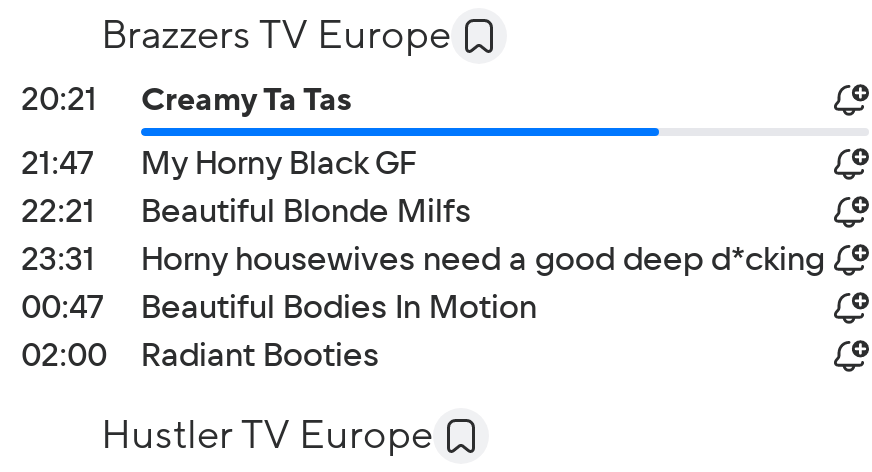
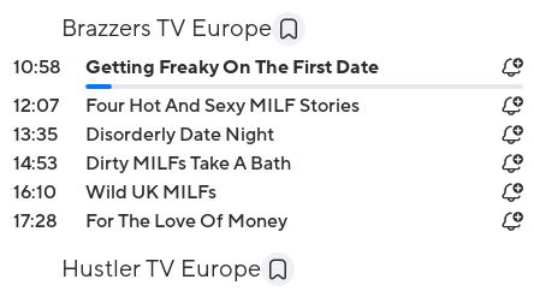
- 20:21
- Creamy Ta Tas
+ 10:58
+ Getting Freaky On The First Date

- 21:47
- My Horny Black GF
- 22:21
- Beautiful Blonde Milfs
- 23:31
- Horny housewives need a good deep d*cking
- 00:47
- Beautiful Bodies In Motion
- 02:00
- Radiant Booties
+ 12:07
+ Four Hot And Sexy MILF Stories
+ 13:35
+ Disorderly Date Night
+ 14:53
+ Dirty MILFs Take A Bath
+ 16:10
+ Wild UK MILFs
+ 17:28
+ For The Love Of Money
